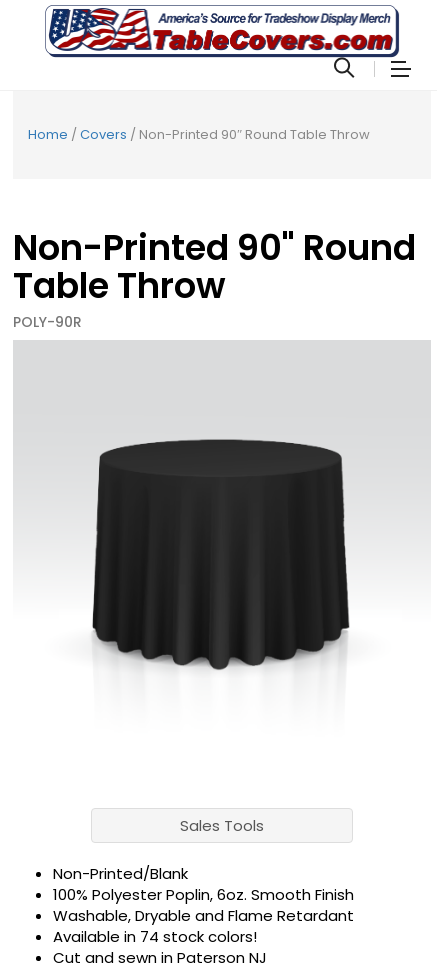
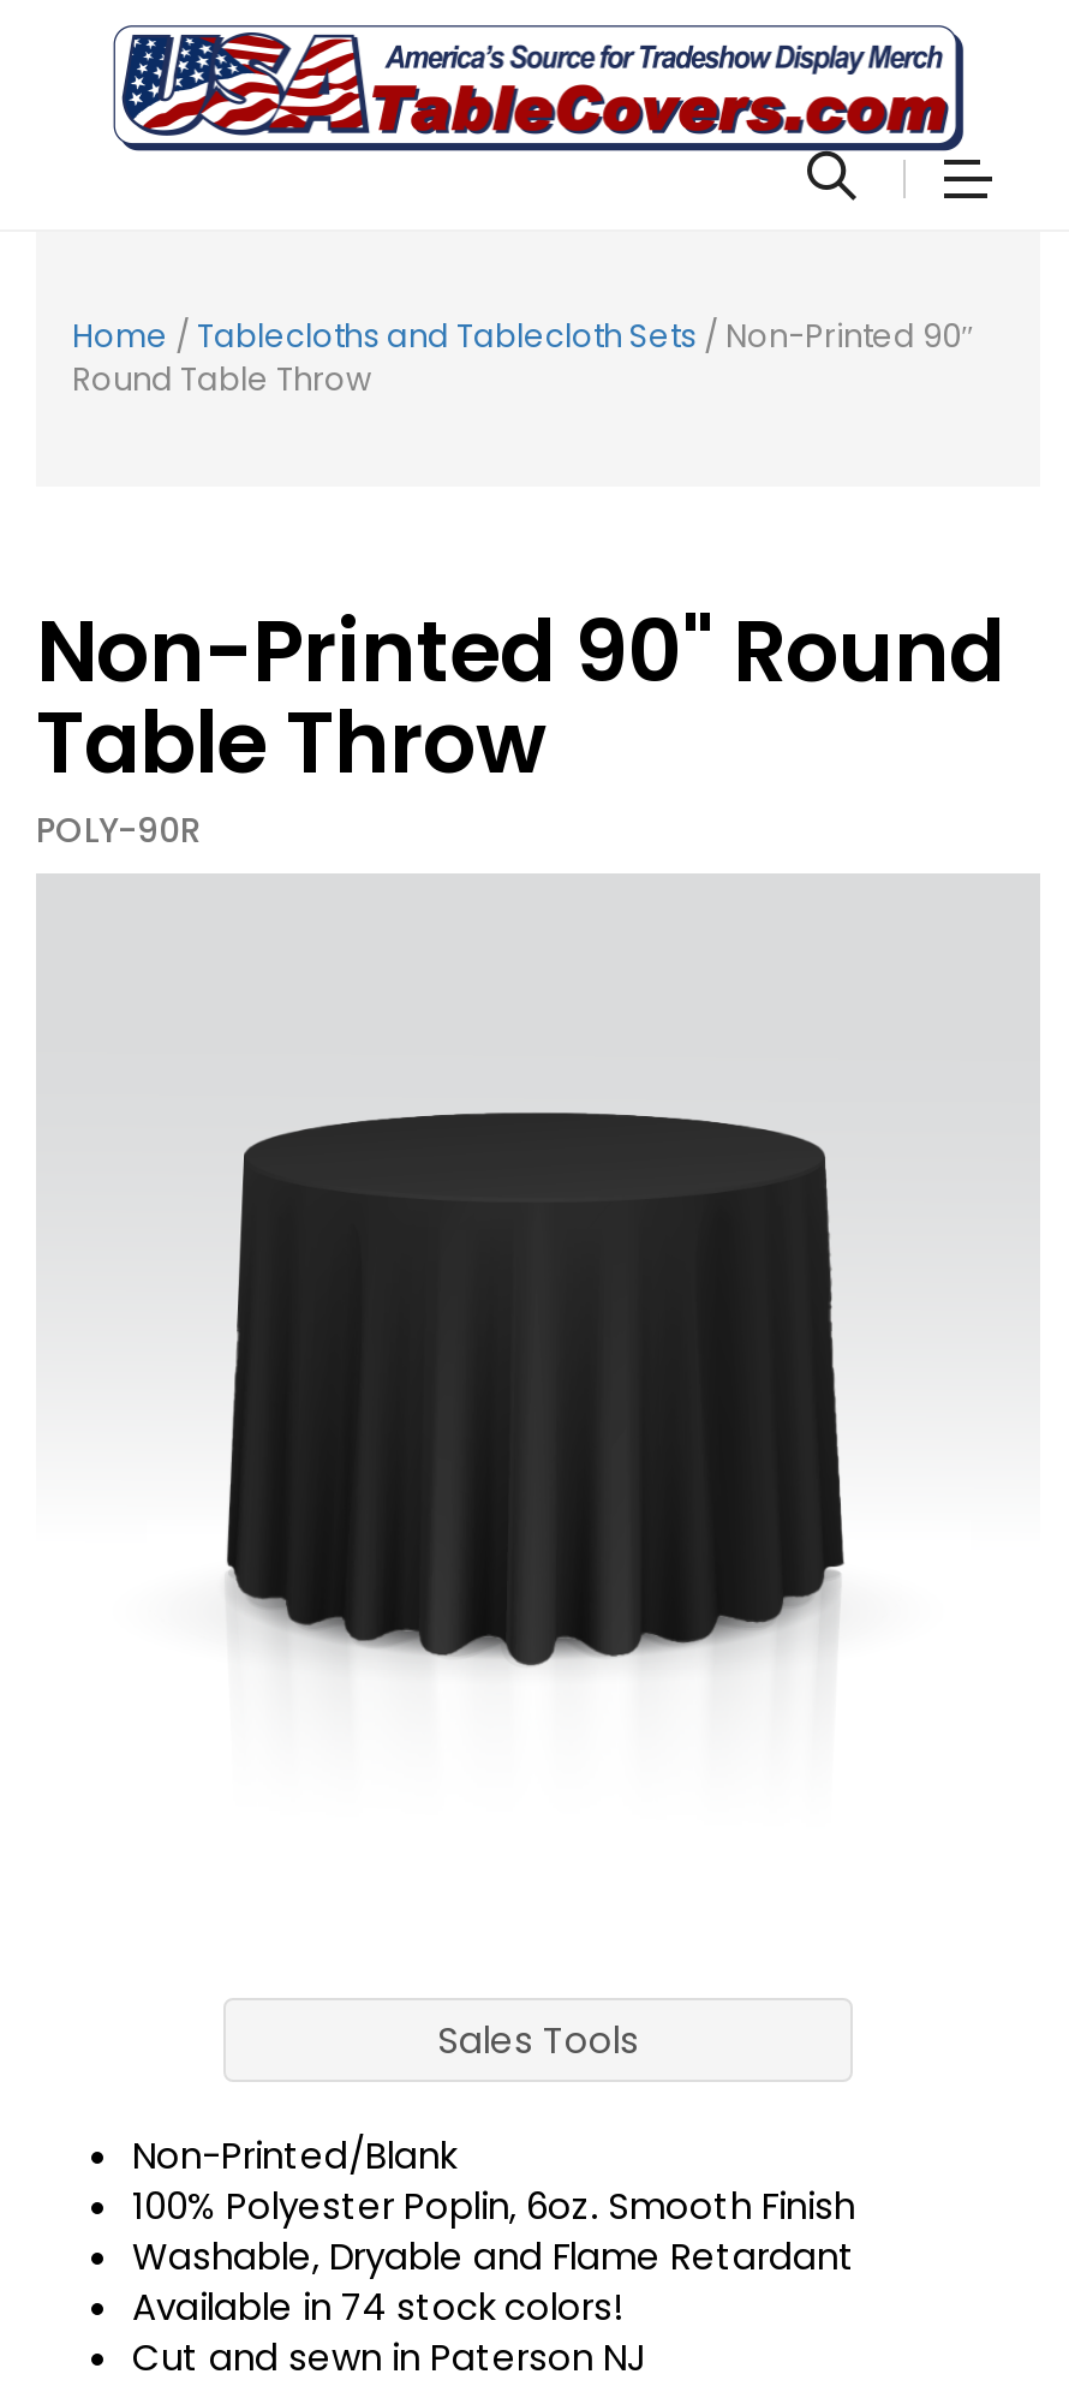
- Home / Covers / Non-Printed 90″ Round Table Throw
+ Home / Tablecloths and Tablecloth Sets / Non-Printed 90″
+ Round Table Throw
